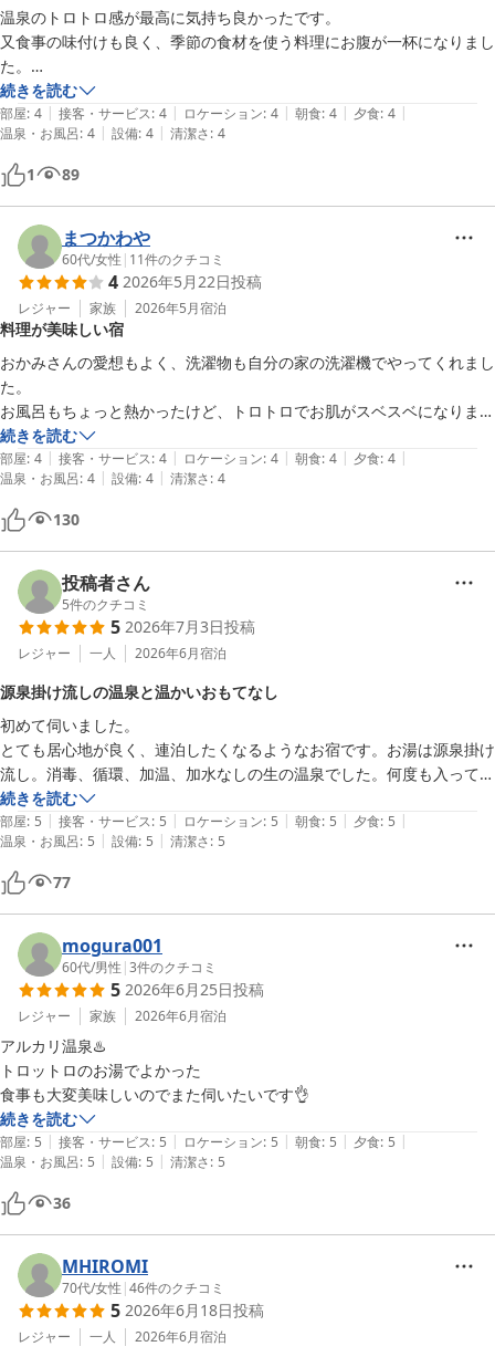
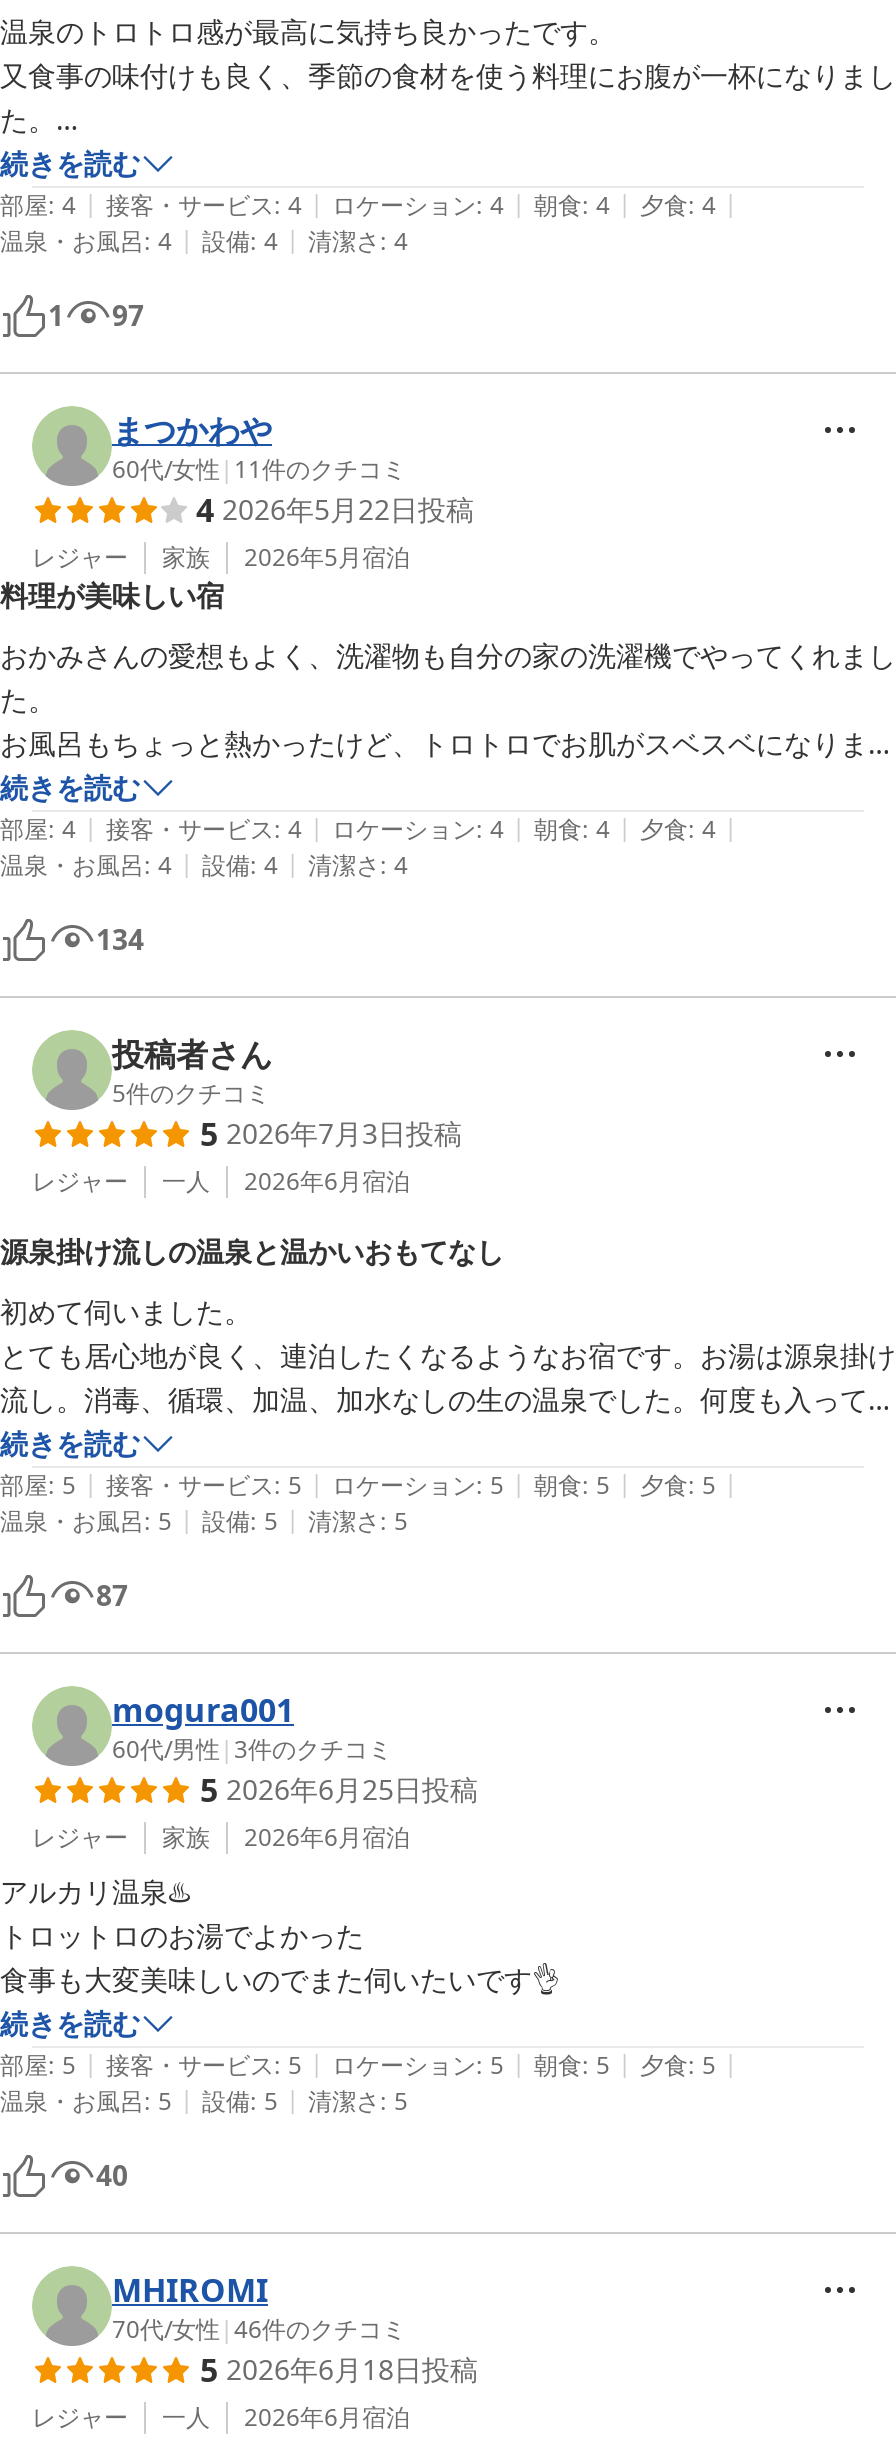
- 1 89
+ 1 97

- 130
+ 134

- 77
+ 87

- 36
+ 40
